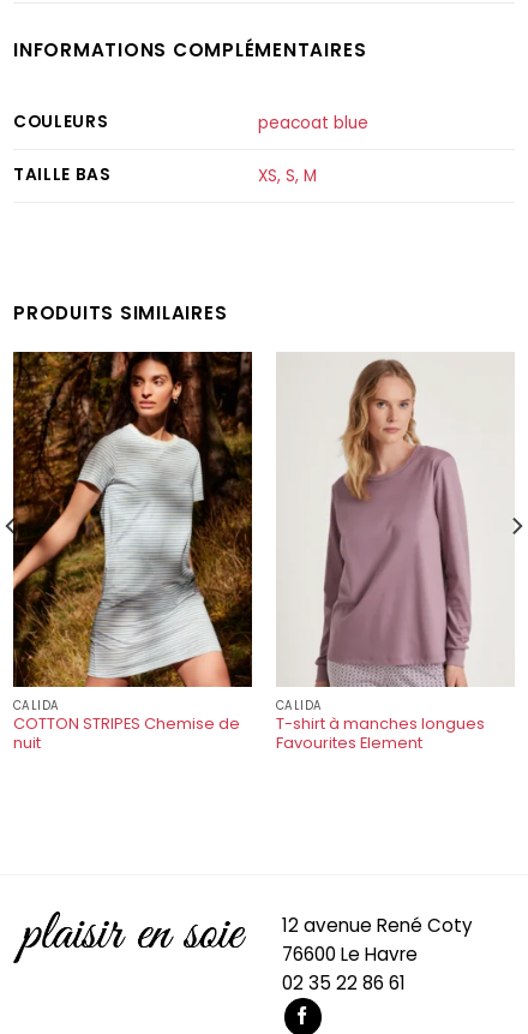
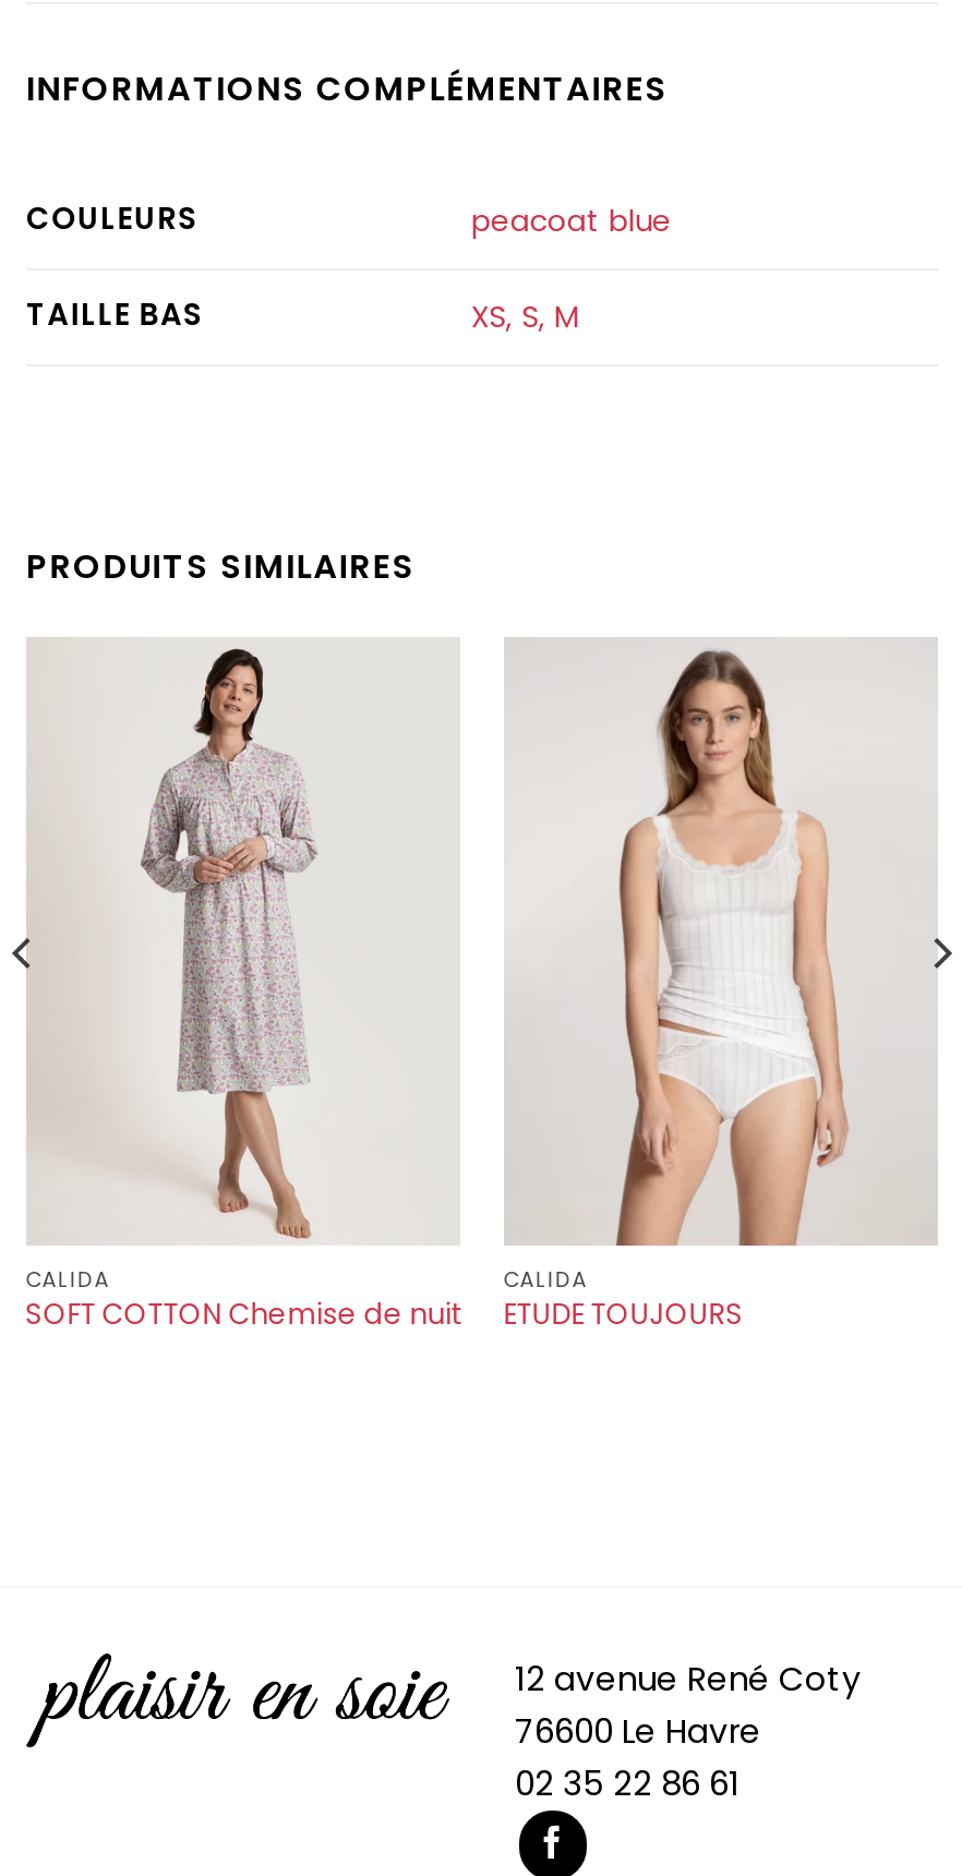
- [image]
- COTTON STRIPES Chemise de
- nuit
+ [image]
+ SOFT COTTON Chemise de nuit

- [image]
- T-shirt à manches longues
- Favourites Element
+ [image]
+ ETUDE TOUJOURS
